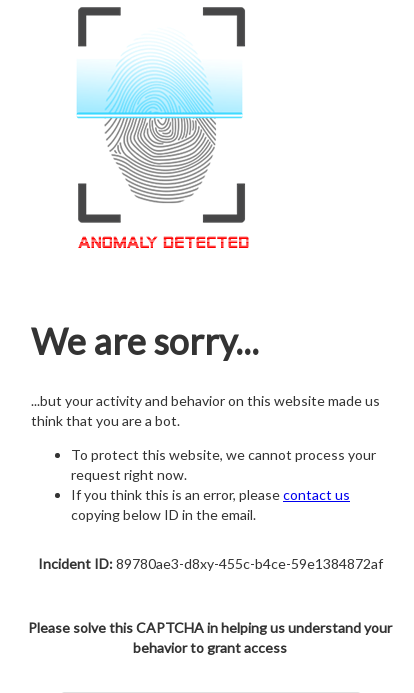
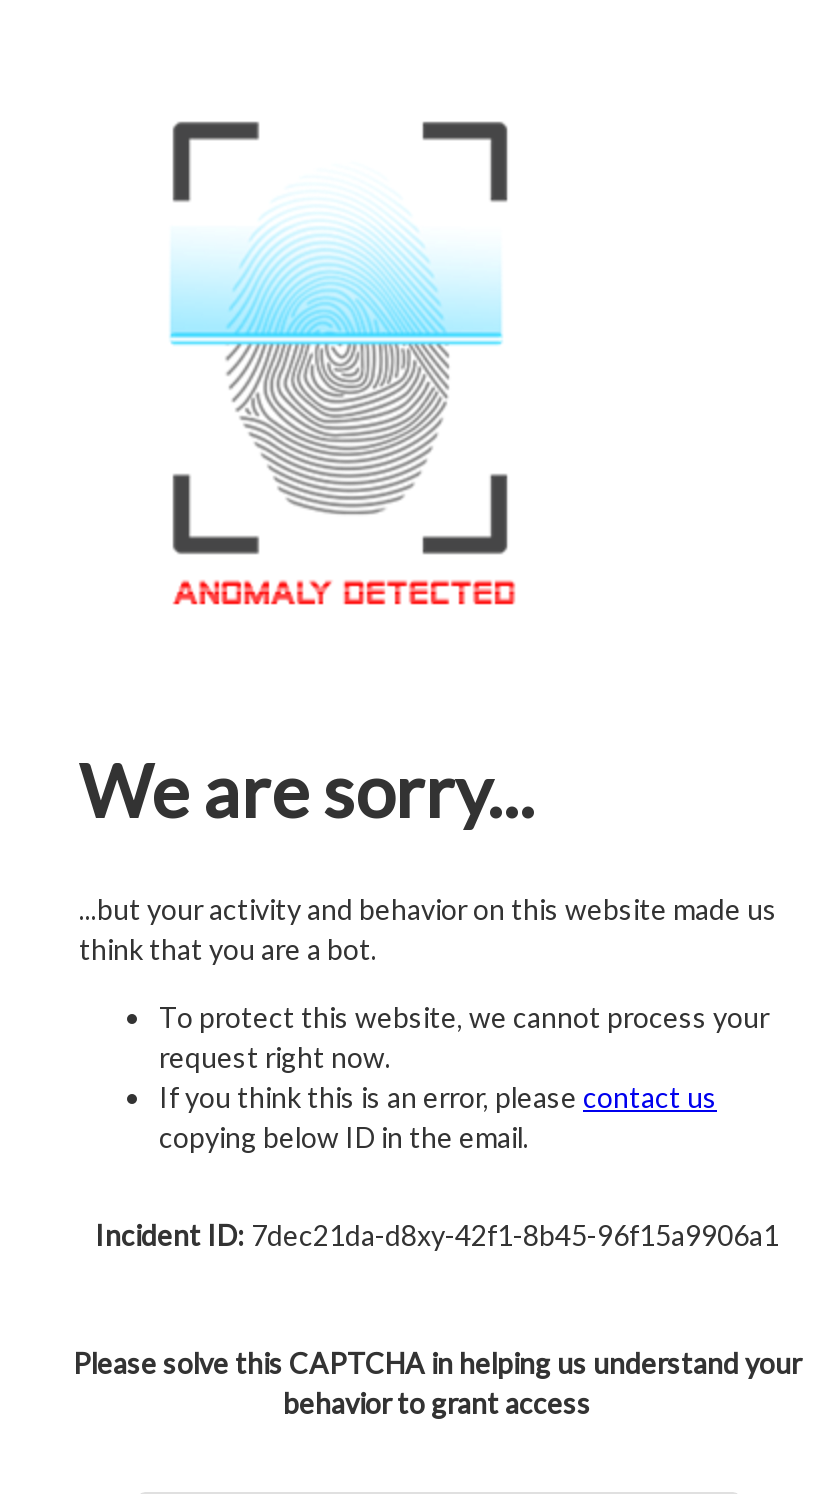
- Incident ID: 89780ae3-d8xy-455c-b4ce-59e1384872af
+ Incident ID: 7dec21da-d8xy-42f1-8b45-96f15a9906a1
